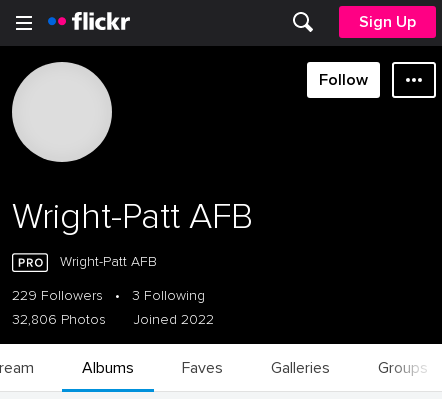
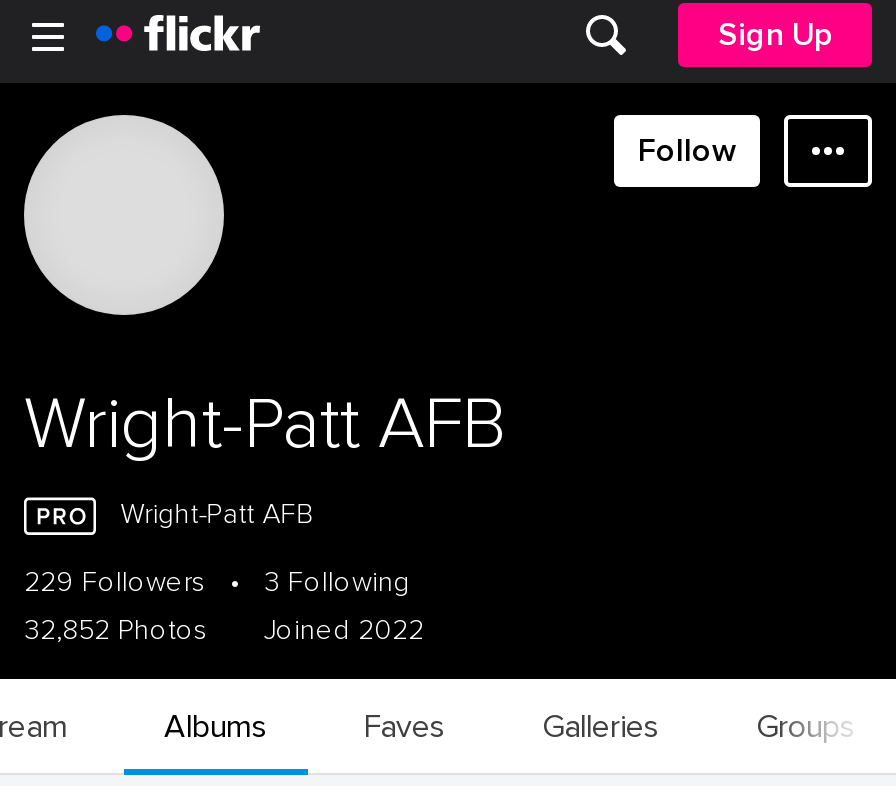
- 32,806 Photos Joined 2022
+ 32,852 Photos Joined 2022
